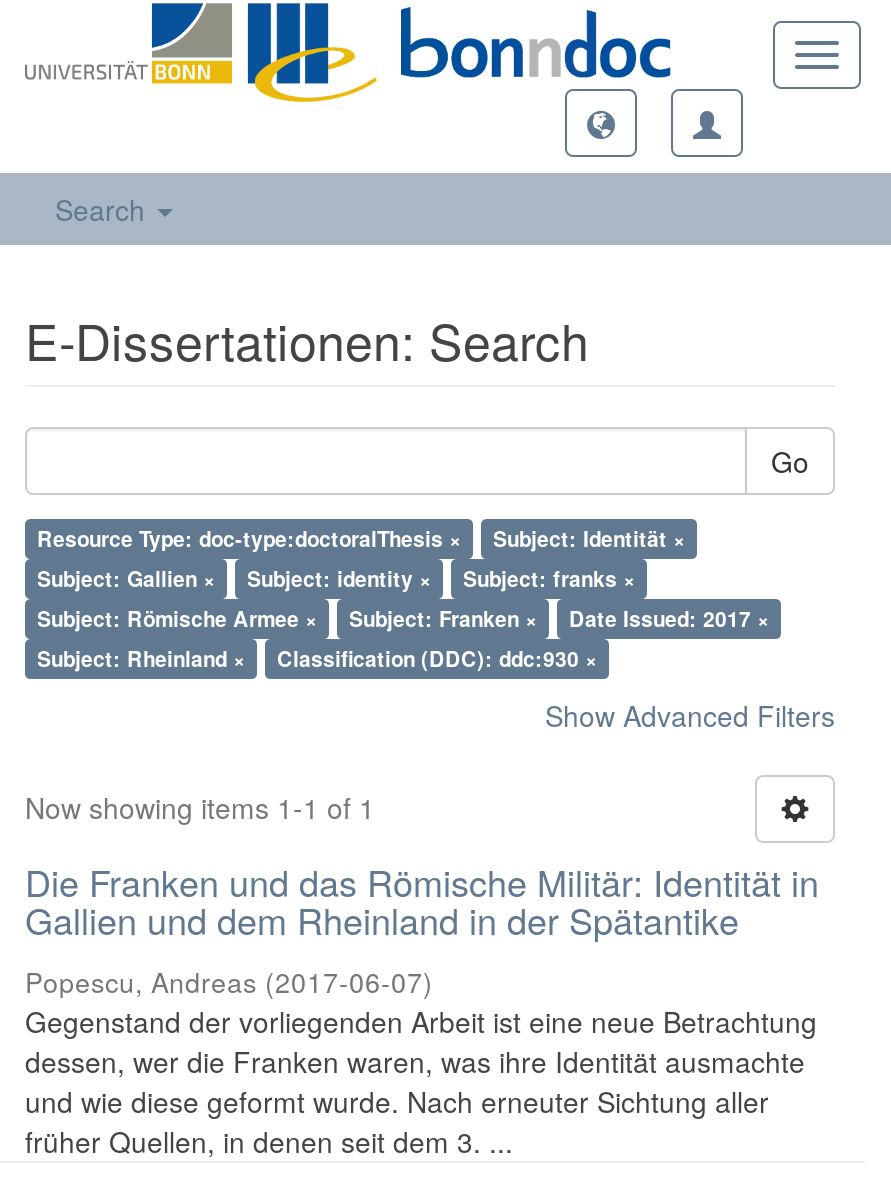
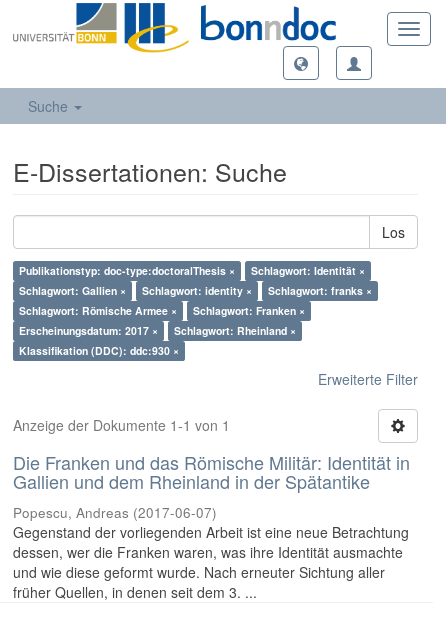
- Search
+ Suche

- E-Dissertationen: Search
+ E-Dissertationen: Suche

- Go
+ Los

- Resource Type: doc-type:doctoralThesis ×
- Subject: Identität ×
- Subject: Gallien ×
- Subject: identity ×
- Subject: franks ×
- Subject: Römische Armee ×
- Subject: Franken ×
- Date Issued: 2017 ×
- Subject: Rheinland ×
- Classification (DDC): ddc:930 ×
+ Publikationstyp: doc-type:doctoralThesis ×
+ Schlagwort: Identität ×
+ Schlagwort: Gallien ×
+ Schlagwort: identity ×
+ Schlagwort: franks ×
+ Schlagwort: Römische Armee ×
+ Schlagwort: Franken ×
+ Erscheinungsdatum: 2017 ×
+ Schlagwort: Rheinland ×
+ Klassifikation (DDC): ddc:930 ×

- Show Advanced Filters
+ Erweiterte Filter

- Now showing items 1-1 of 1
+ Anzeige der Dokumente 1-1 von 1
